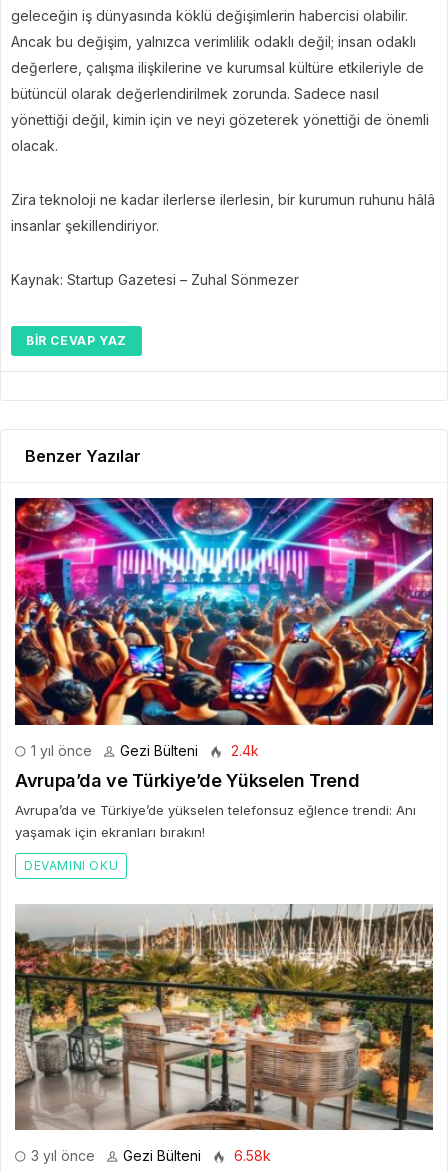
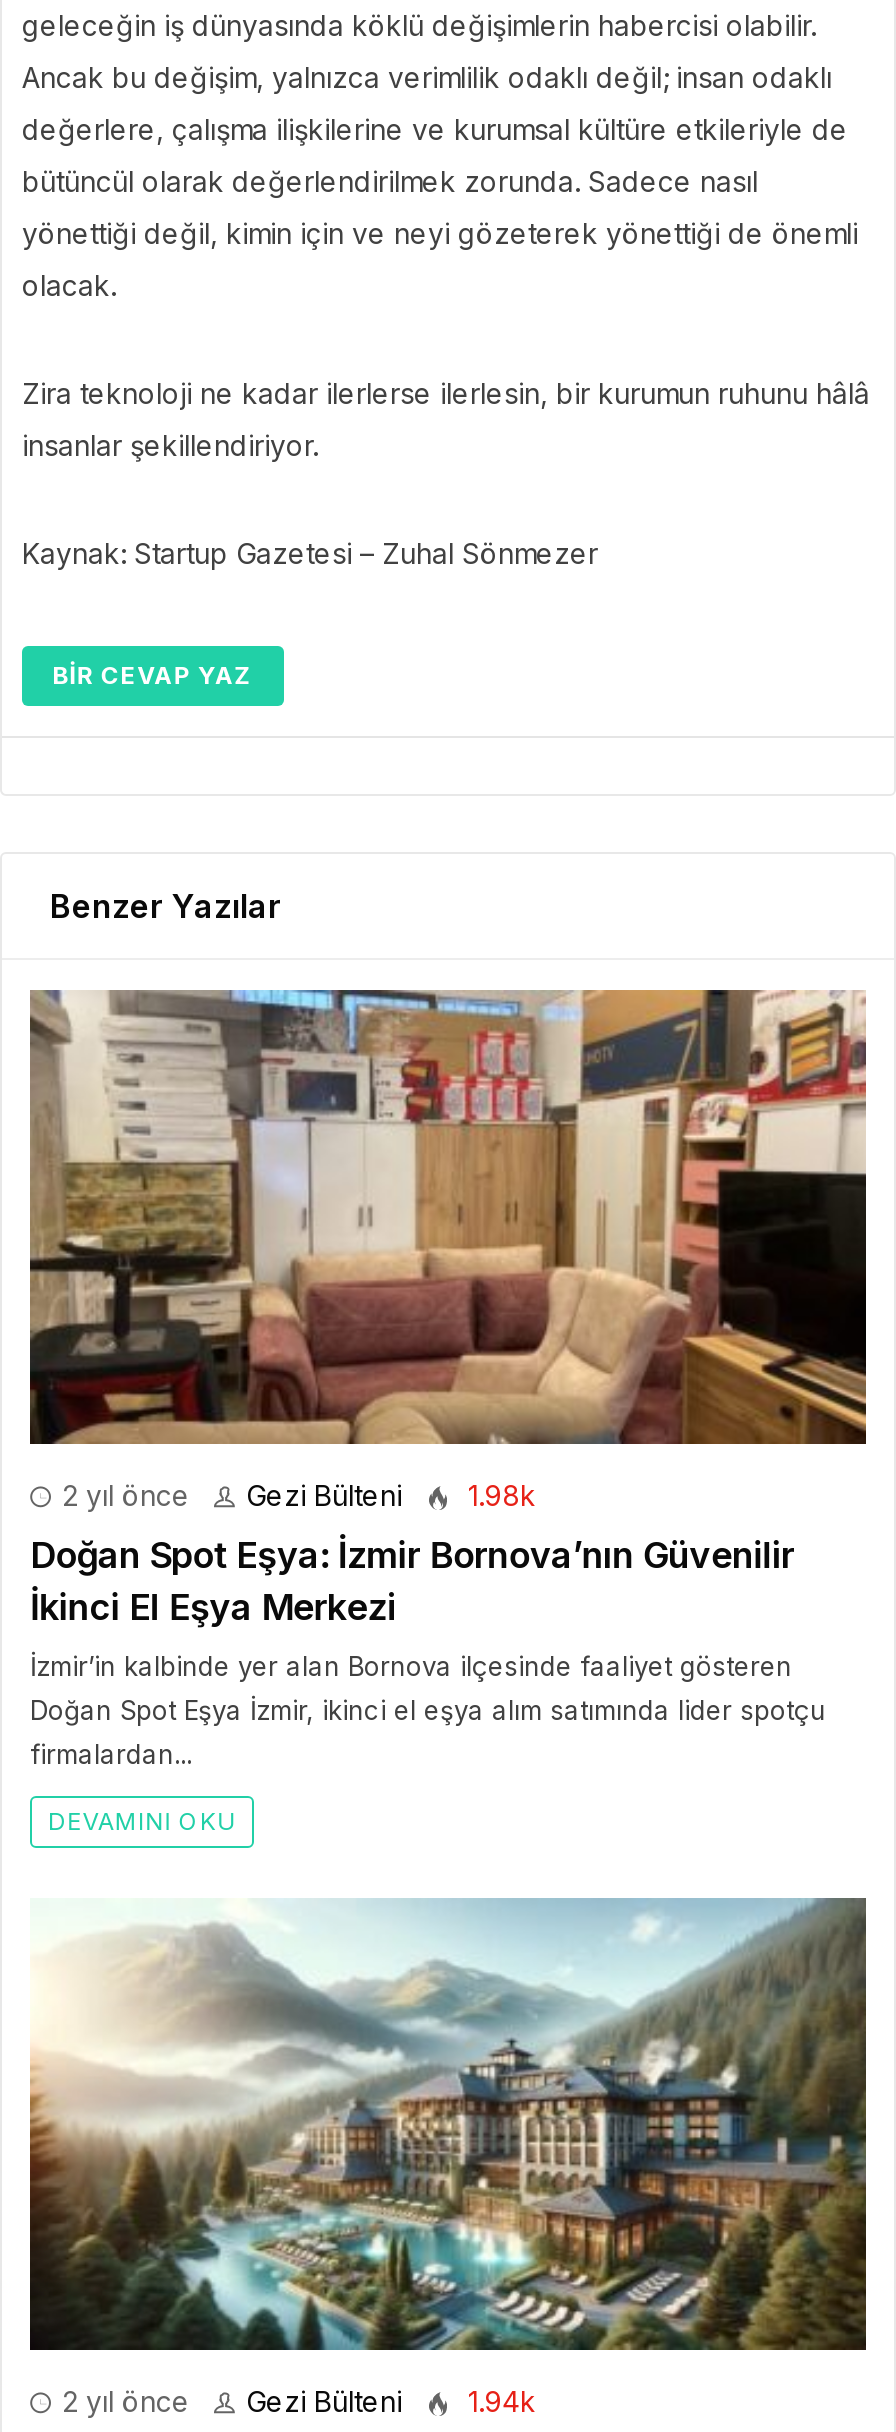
- [image]
- 1 yıl önce
+ [image]
+ 2 yıl önce

- 2.4k
+ 1.98k

- Avrupa’da ve Türkiye’de Yükselen Trend
+ Doğan Spot Eşya: İzmir Bornova’nın Güvenilir
+ İkinci El Eşya Merkezi

- Avrupa’da ve Türkiye’de yükselen telefonsuz eğlence trendi: Anı
- yaşamak için ekranları bırakın!
+ İzmir’in kalbinde yer alan Bornova ilçesinde faaliyet gösteren
+ Doğan Spot Eşya İzmir, ikinci el eşya alım satımında lider spotçu
+ firmalardan...

- [image]
- 3 yıl önce
+ [image]
+ 2 yıl önce

- 6.58k
+ 1.94k
